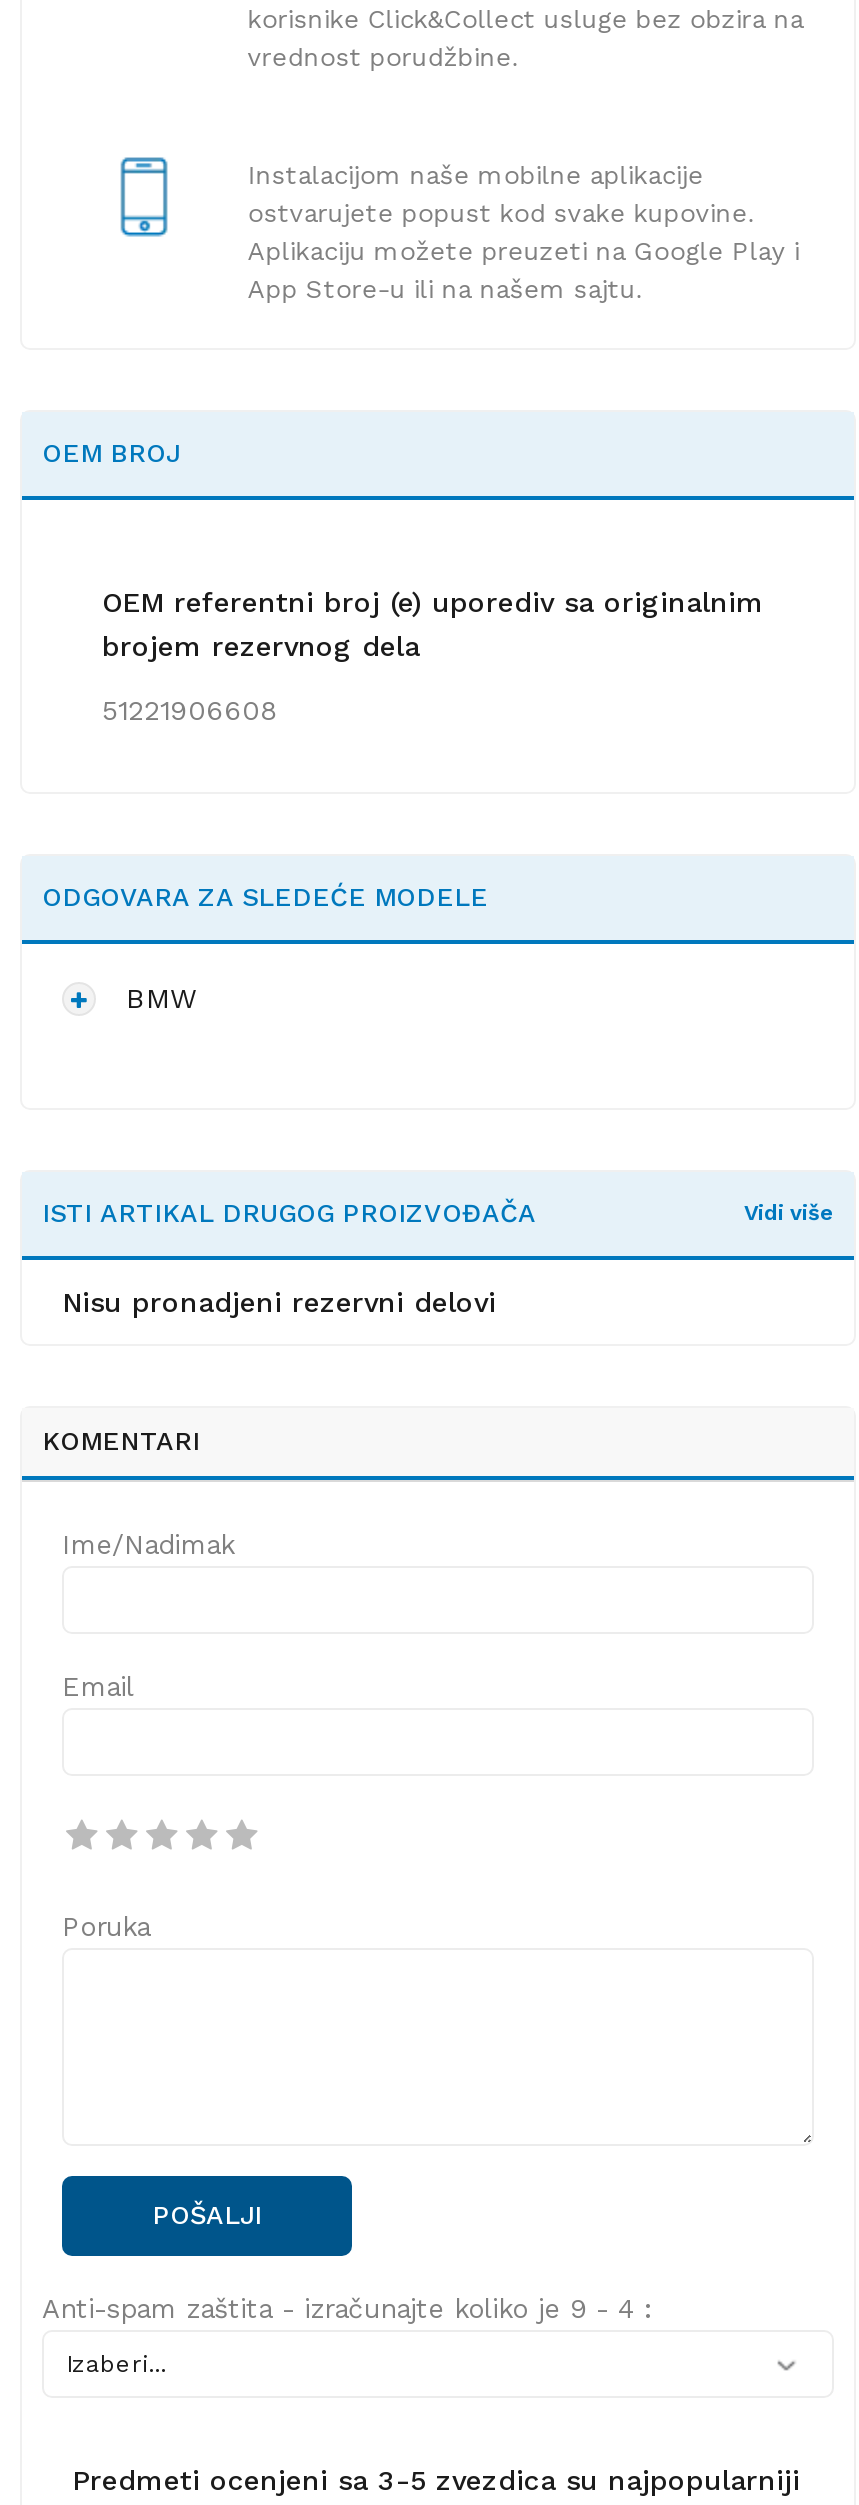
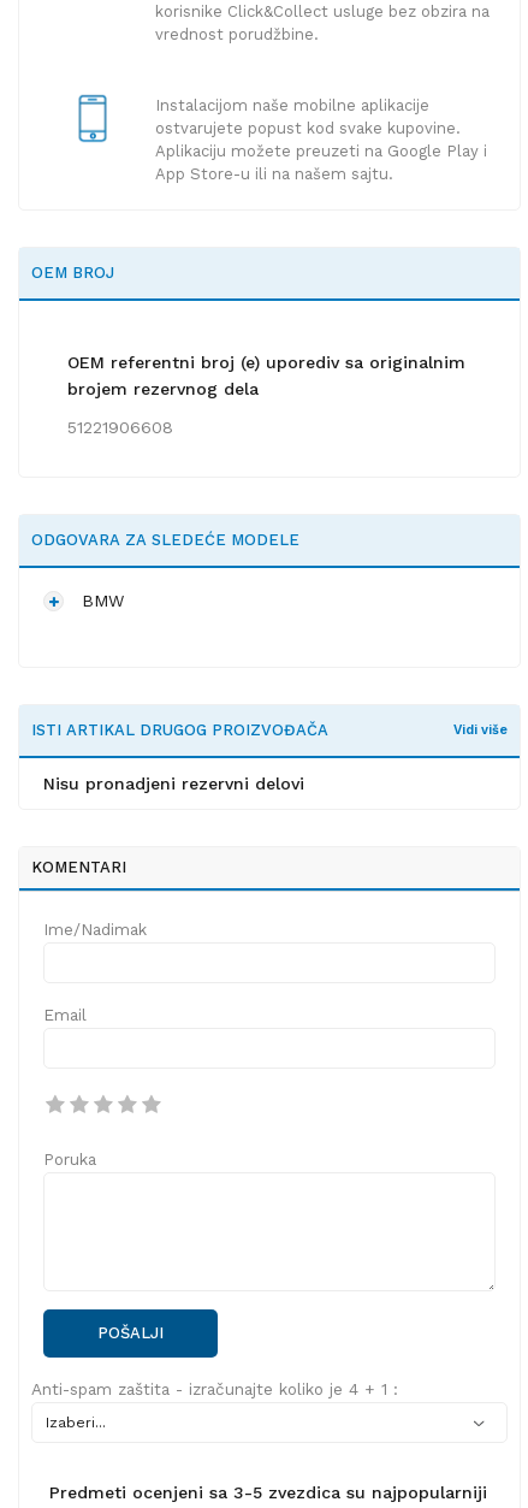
- Anti-spam zaštita - izračunajte koliko je 9 - 4 :
+ Anti-spam zaštita - izračunajte koliko je 4 + 1 :
